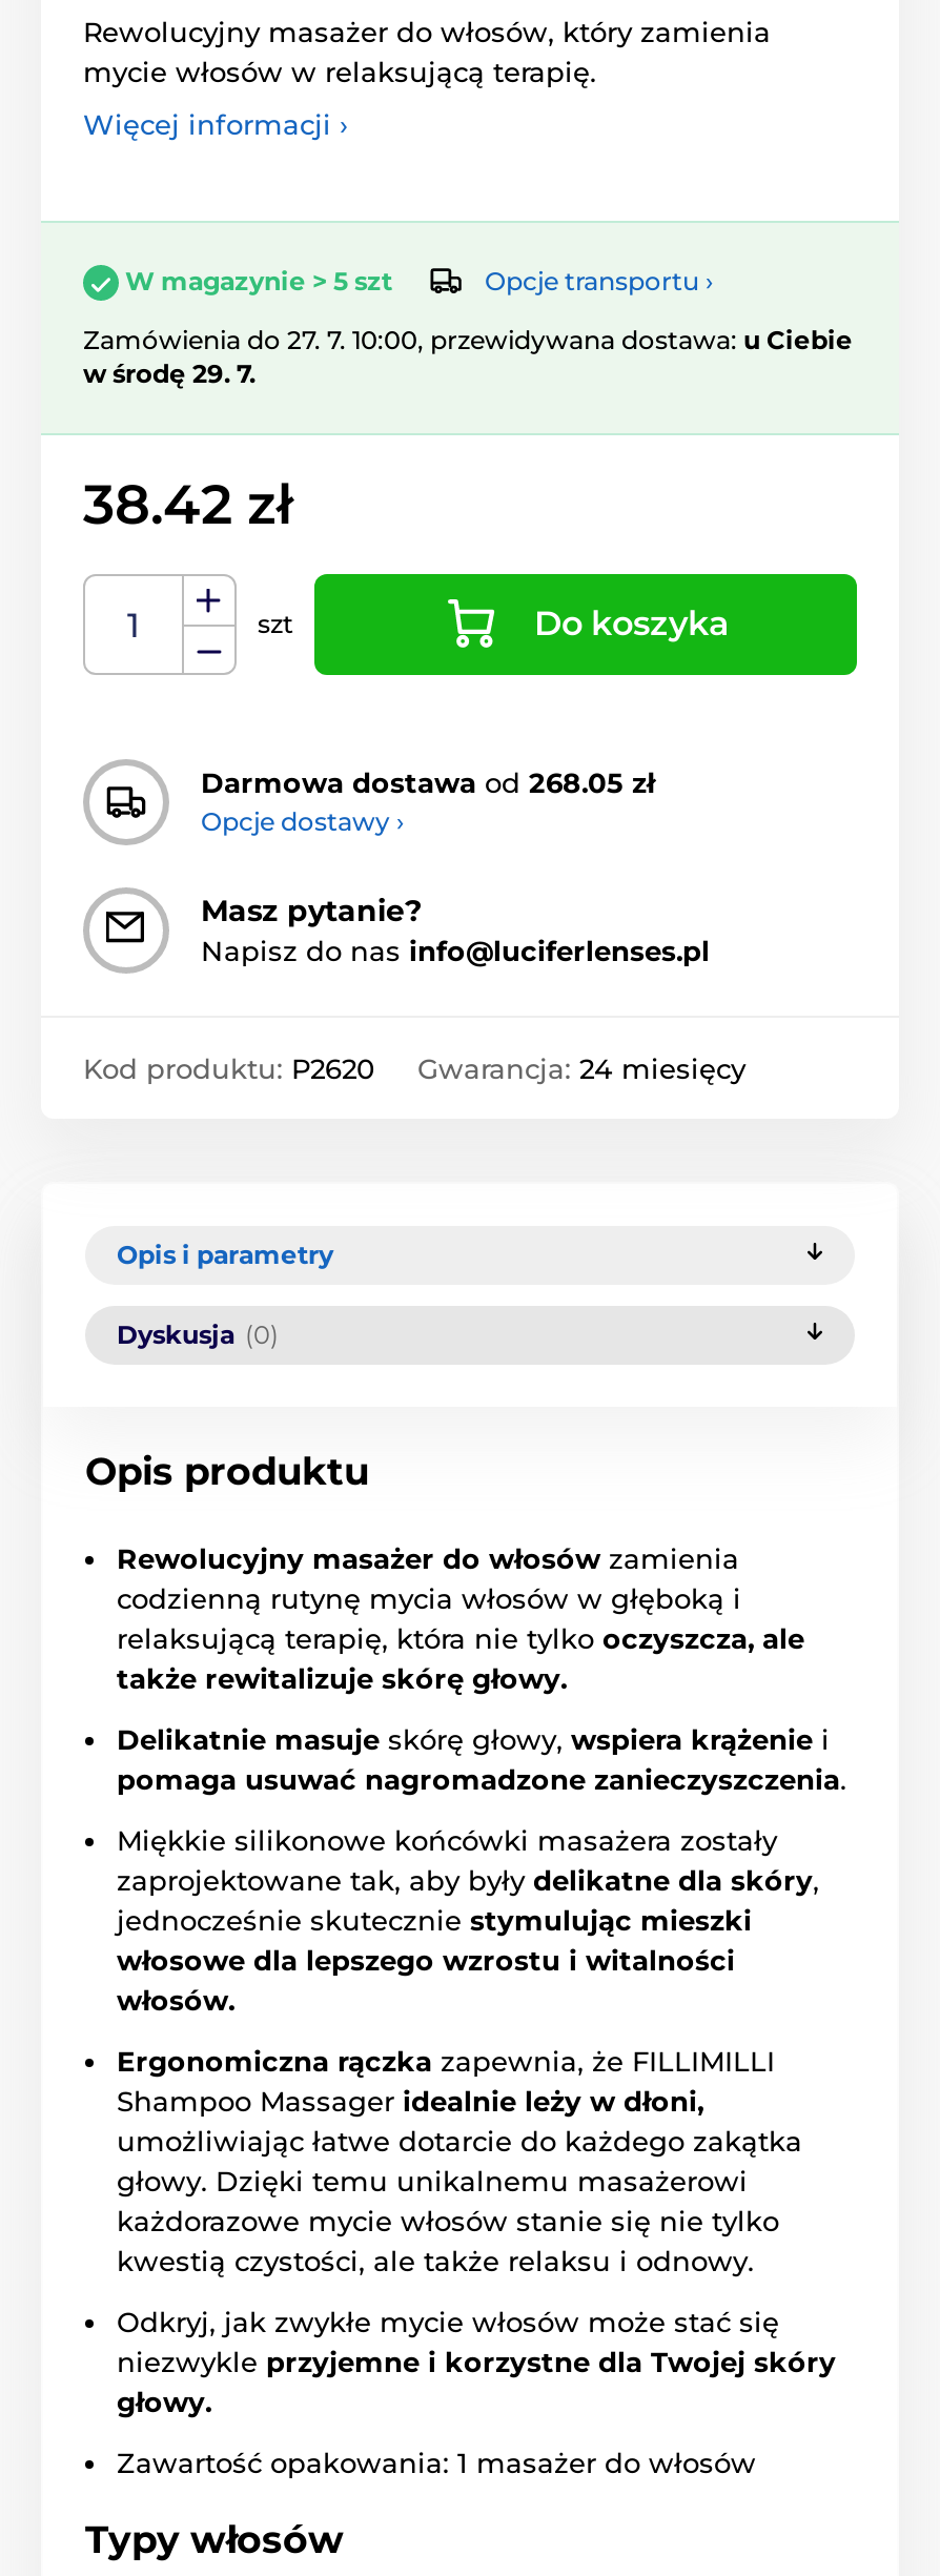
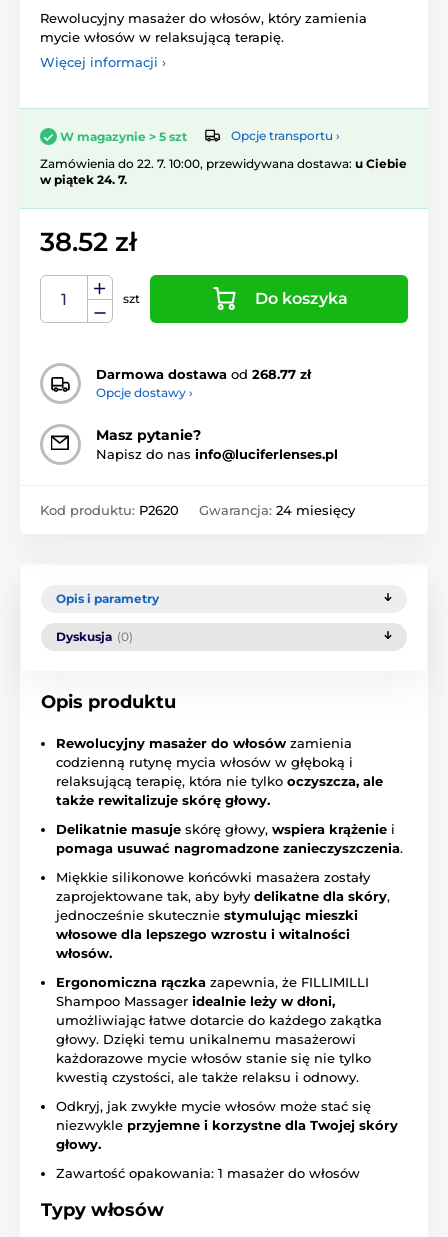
- Zamówienia do 27. 7. 10:00, przewidywana dostawa: u Ciebie
+ Zamówienia do 22. 7. 10:00, przewidywana dostawa: u Ciebie

- w środę 29. 7.
+ w piątek 24. 7.

- 38.42 zł
+ 38.52 zł

- Darmowa dostawa od 268.05 zł
+ Darmowa dostawa od 268.77 zł
